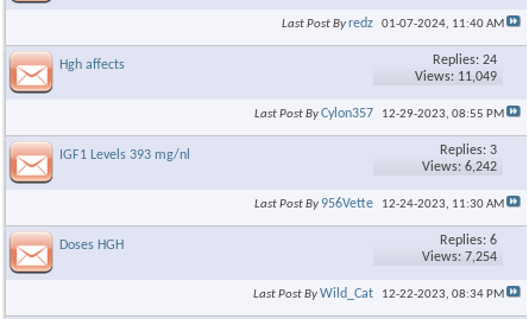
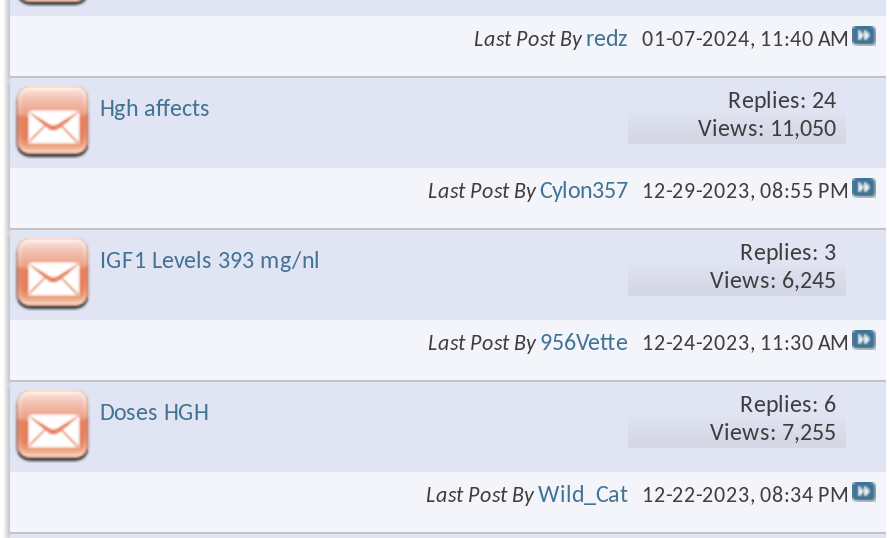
- Views: 11,049
+ Views: 11,050

- Views: 6,242
+ Views: 6,245

- Views: 7,254
+ Views: 7,255
